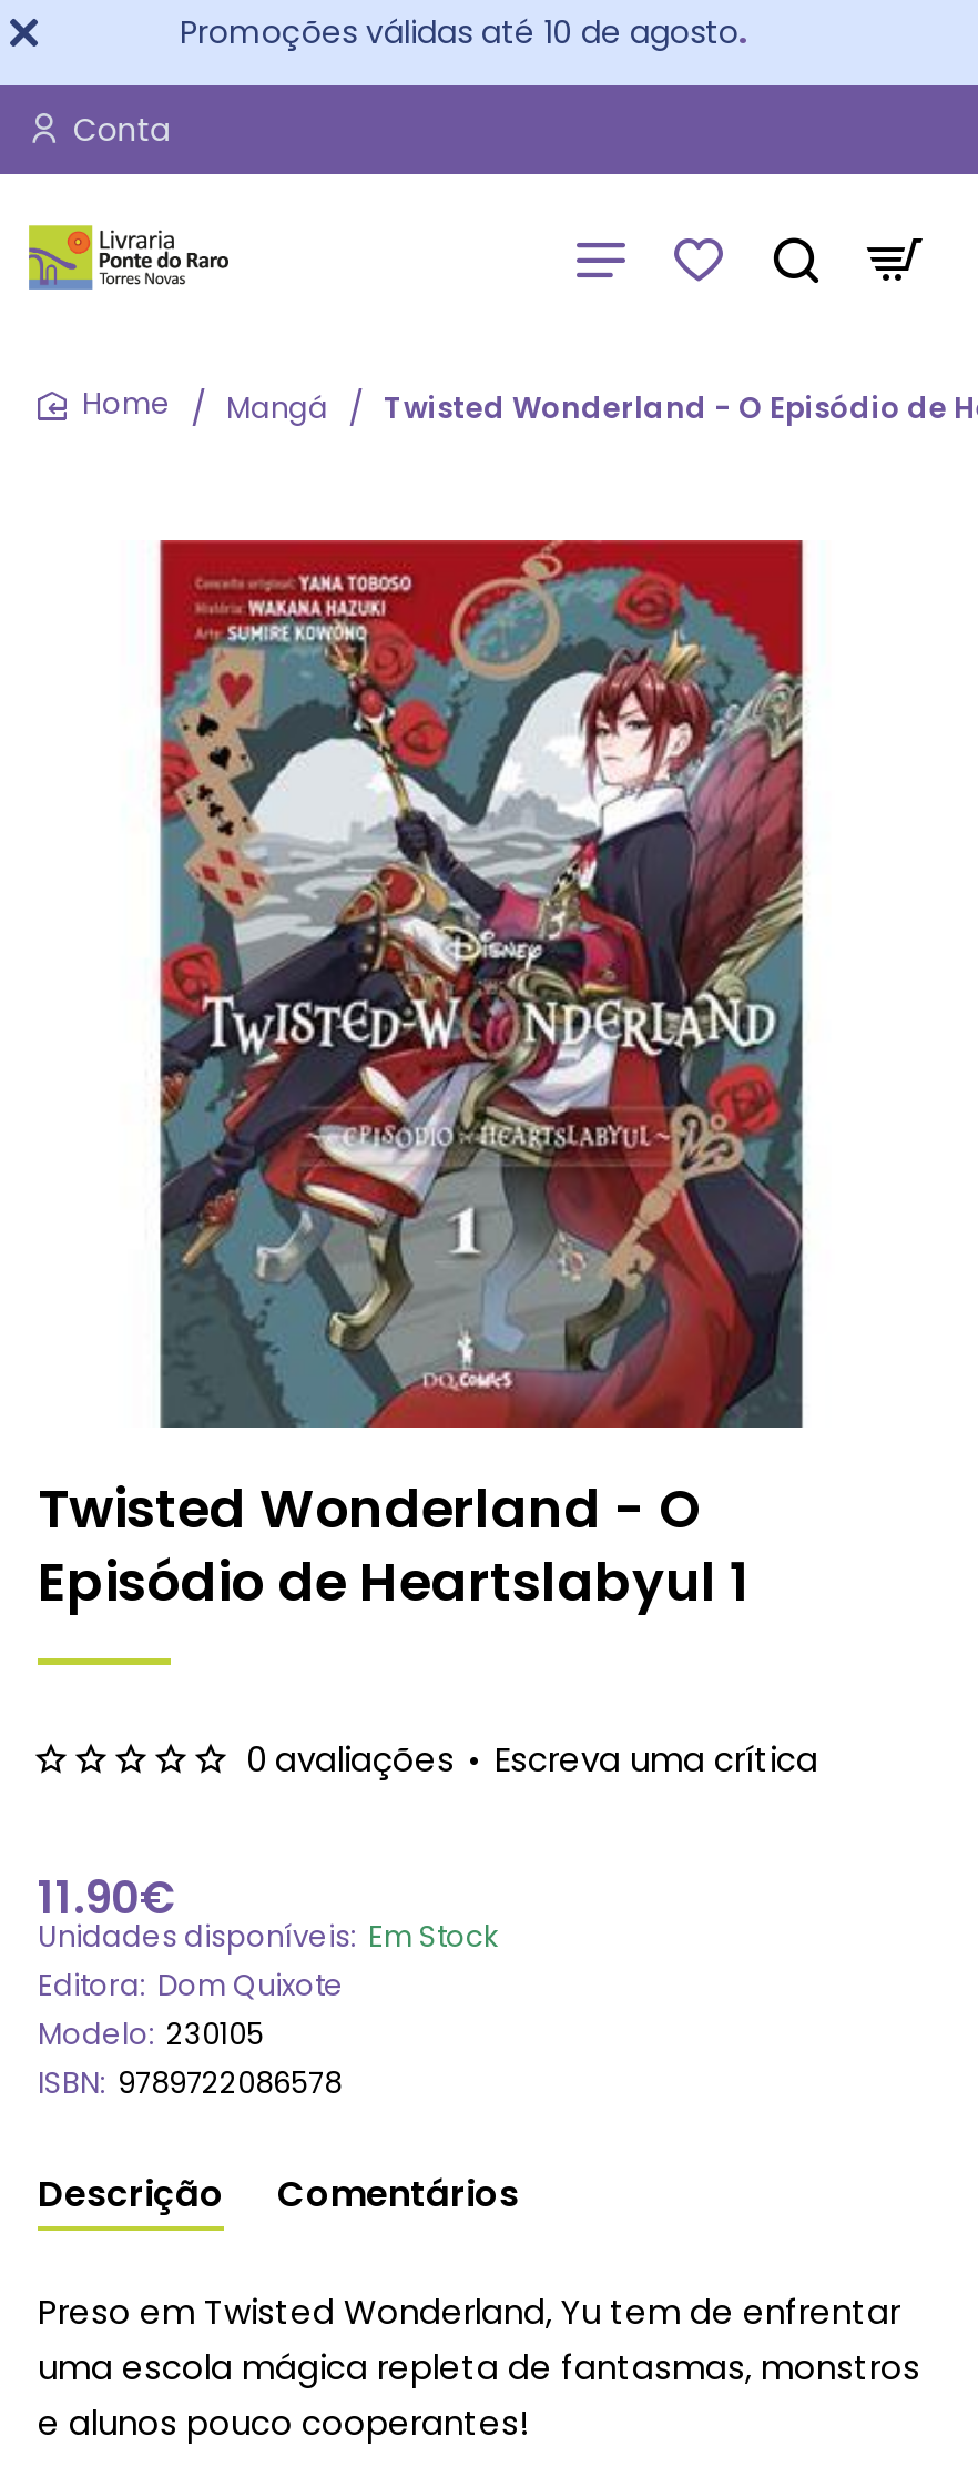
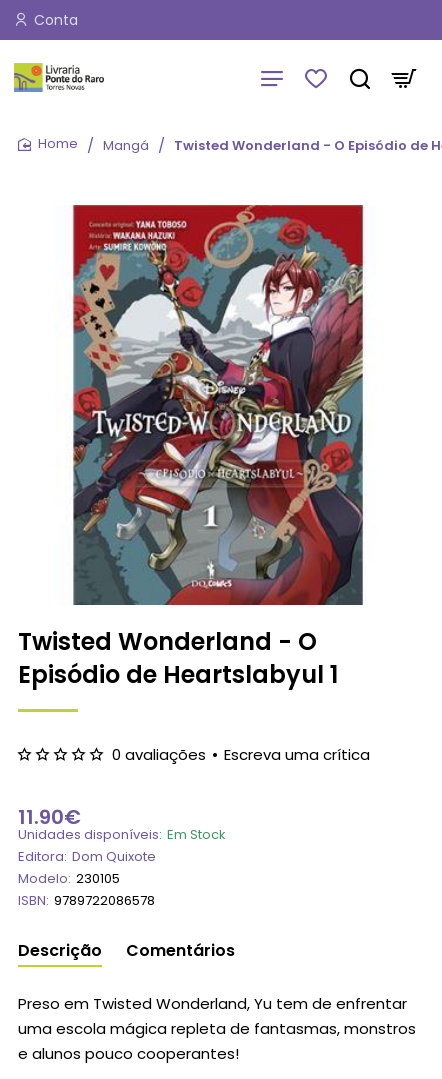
- Promoções válidas até 10 de agosto.
